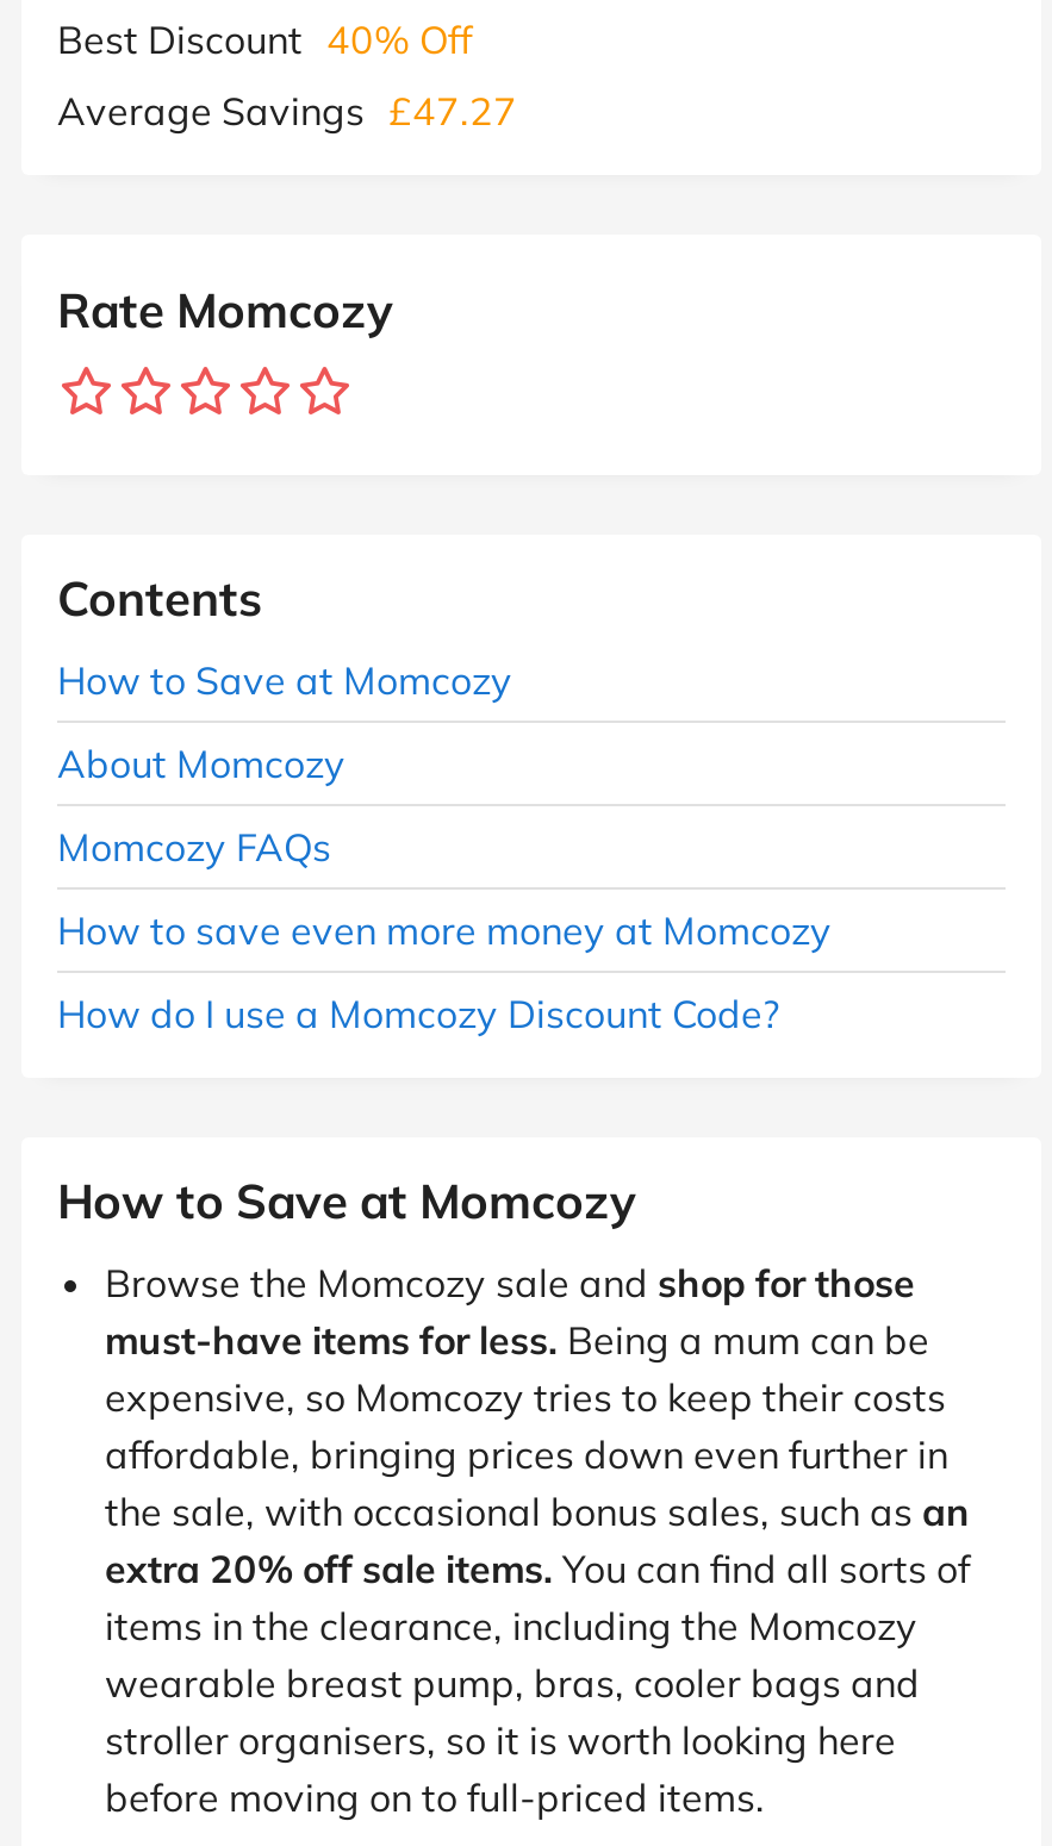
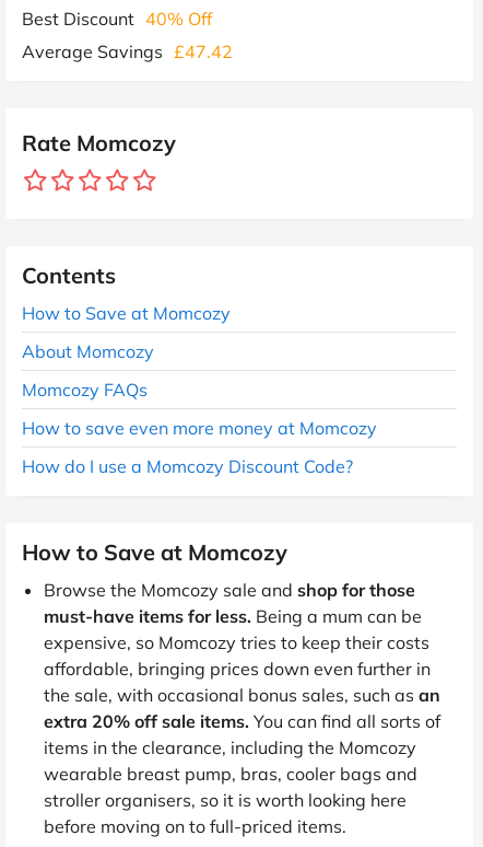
- Average Savings £47.27
+ Average Savings £47.42
